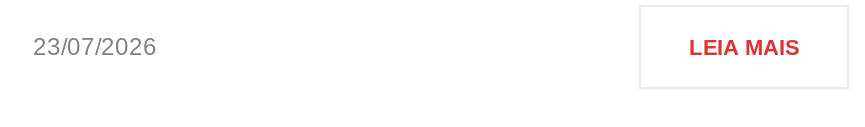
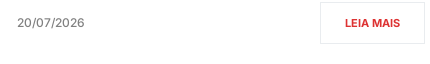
- 23/07/2026
+ 20/07/2026
